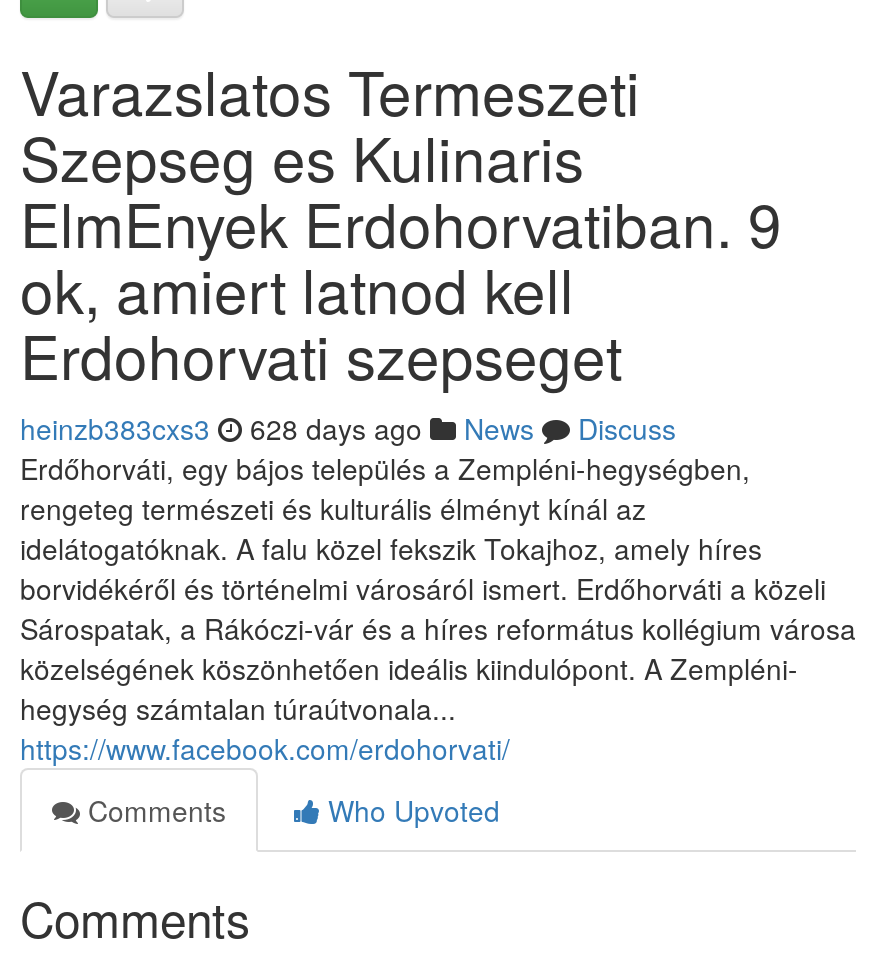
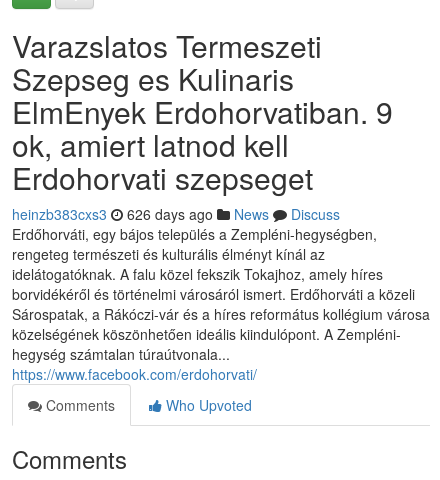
- heinzb383cxs3 628 days ago News Discuss
+ heinzb383cxs3 626 days ago News Discuss
